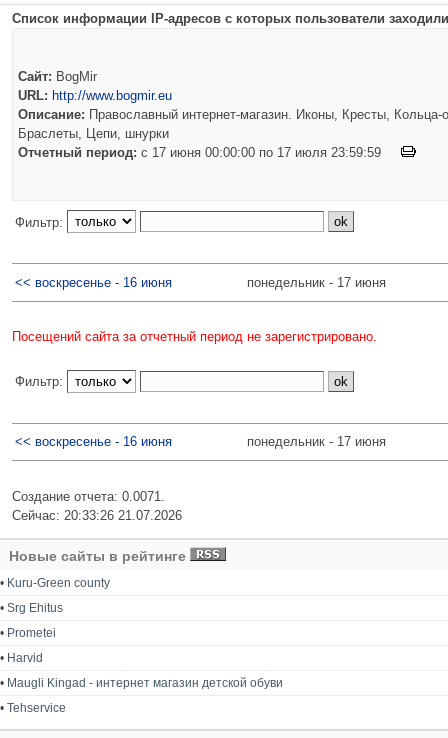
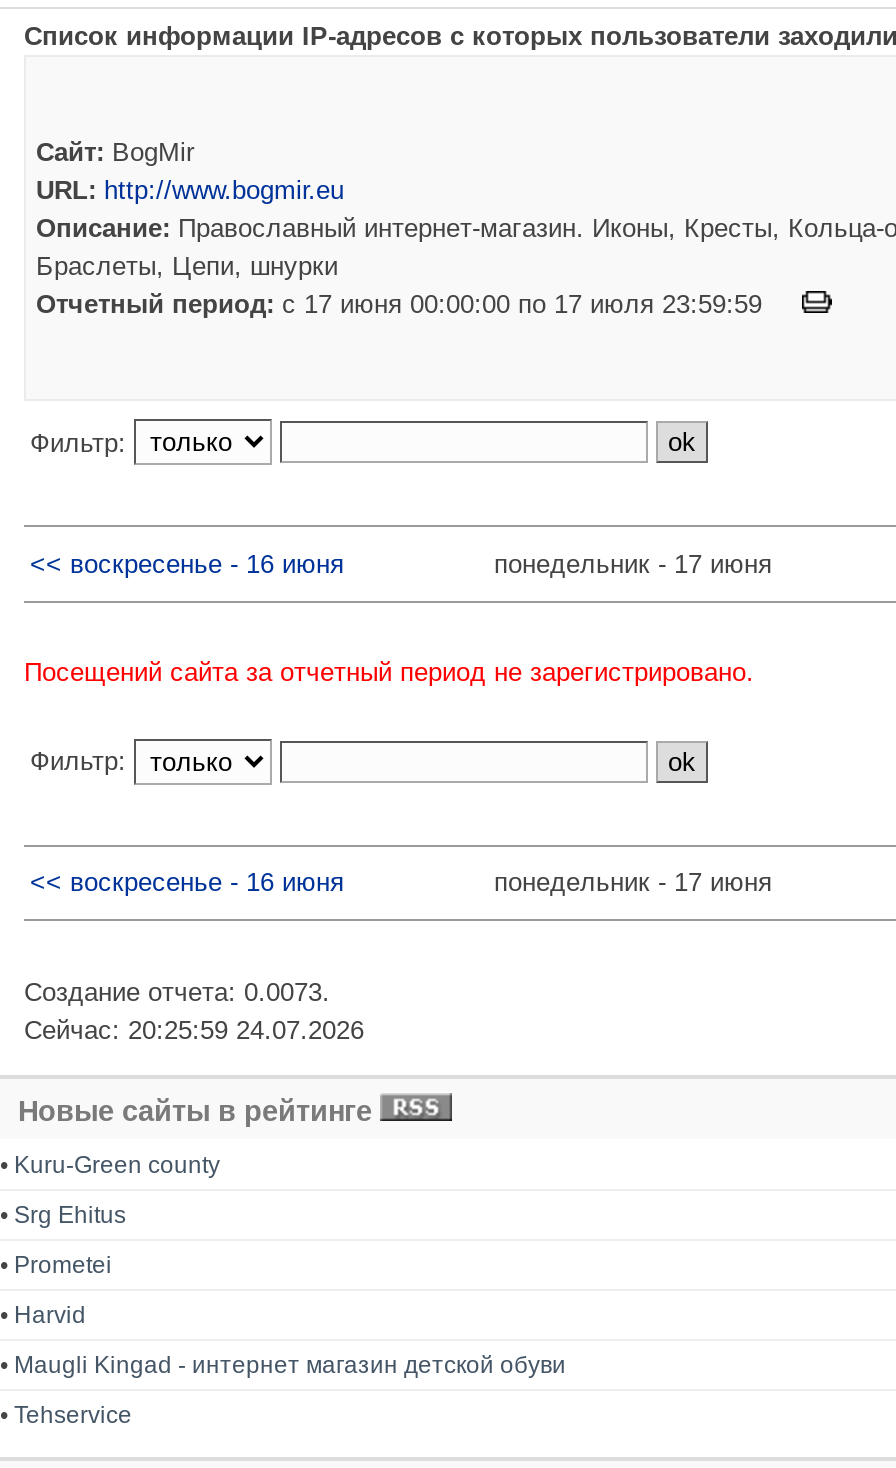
- Создание отчета: 0.0071.
+ Создание отчета: 0.0073.

- Сейчас: 20:33:26 21.07.2026
+ Сейчас: 20:25:59 24.07.2026
